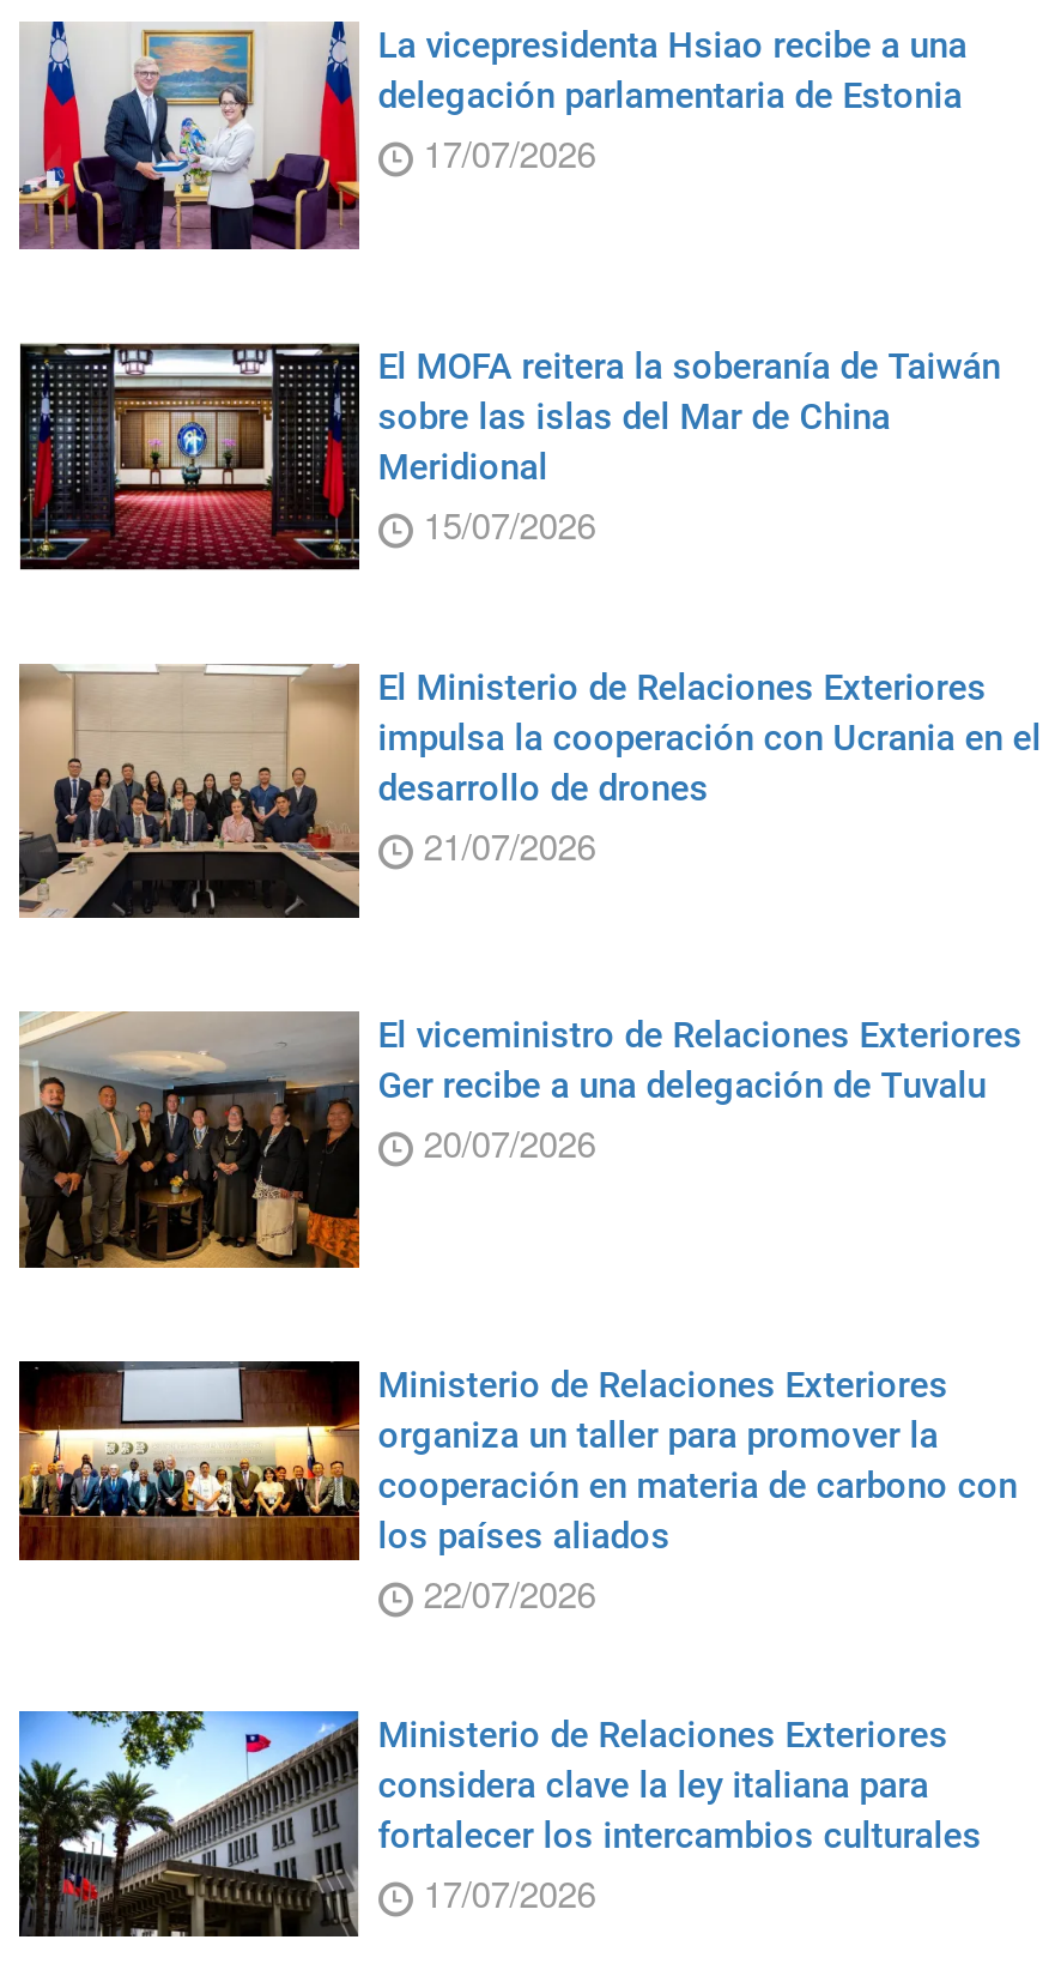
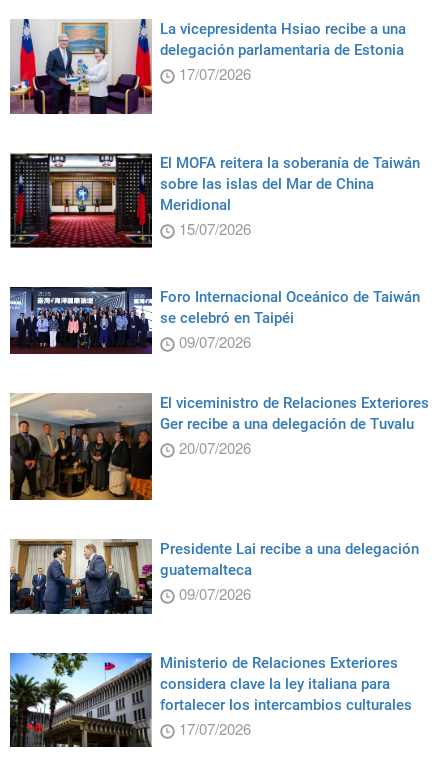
- [image]
- El Ministerio de Relaciones Exteriores
- impulsa la cooperación con Ucrania en el
- desarrollo de drones
- 21/07/2026
+ [image]
+ Foro Internacional Oceánico de Taiwán
+ se celebró en Taipéi
+ 09/07/2026

- [image]
- Ministerio de Relaciones Exteriores
- organiza un taller para promover la
- cooperación en materia de carbono con
- los países aliados
- 22/07/2026
+ [image]
+ Presidente Lai recibe a una delegación
+ guatemalteca
+ 09/07/2026
